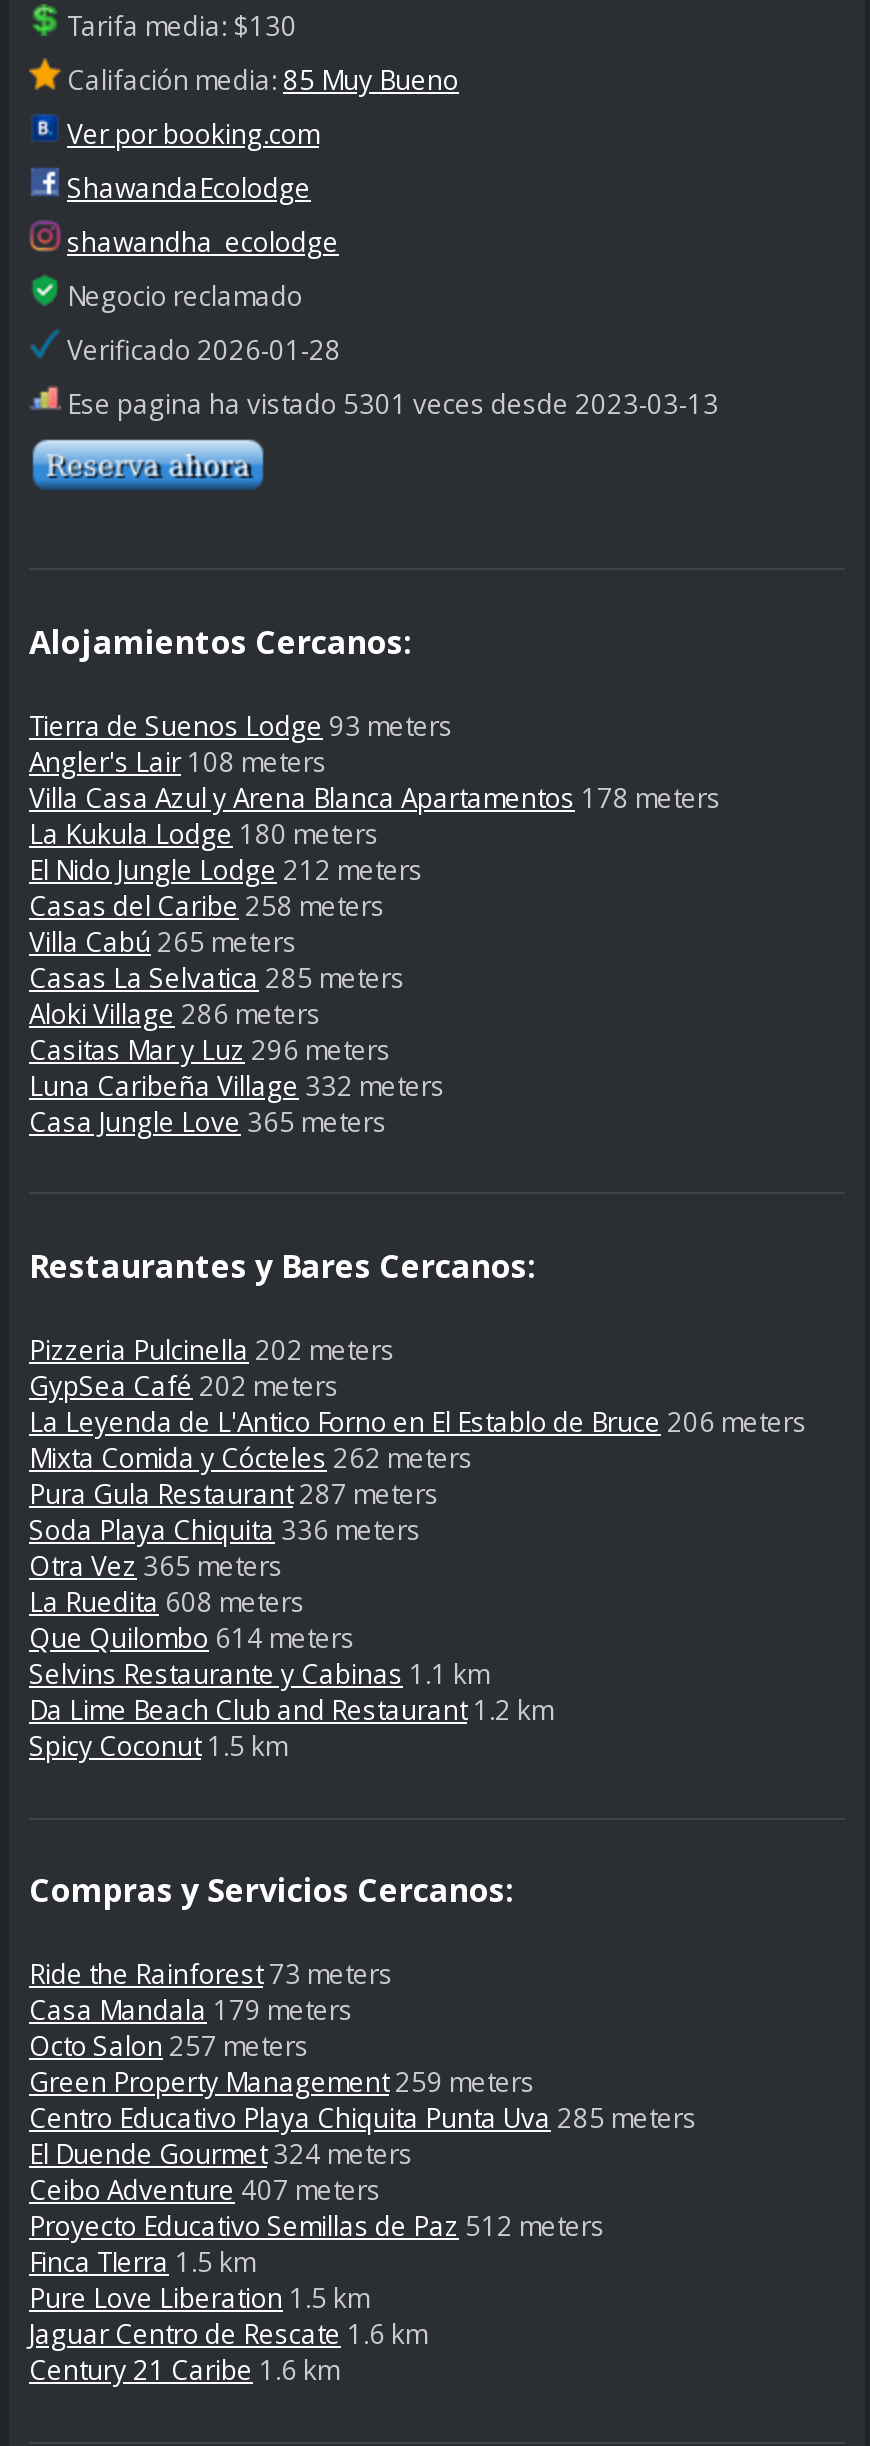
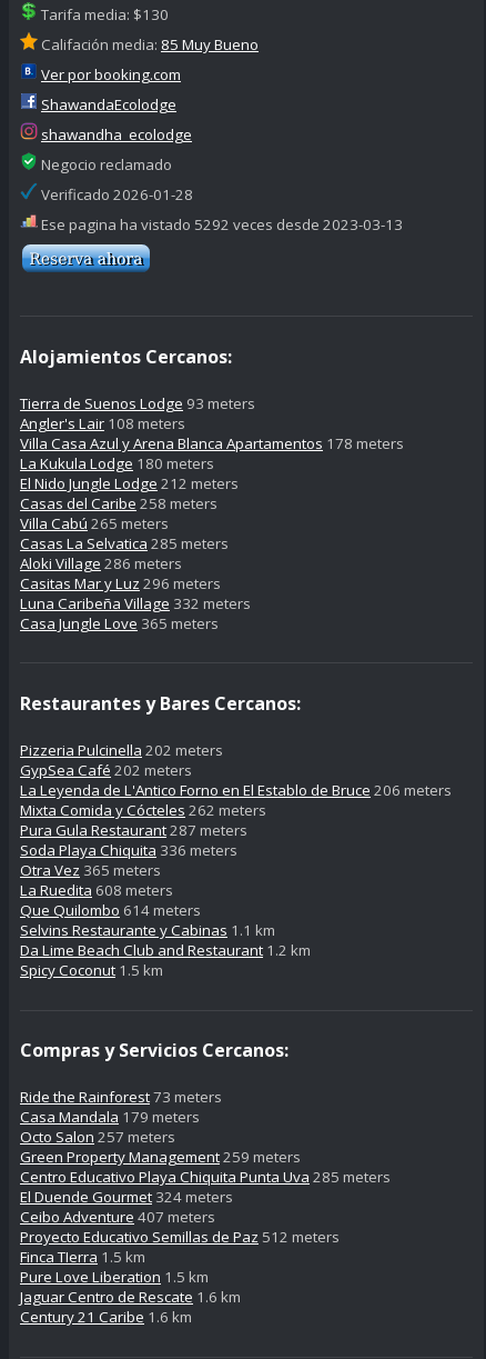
- Ese pagina ha vistado 5301 veces desde 2023-03-13
+ Ese pagina ha vistado 5292 veces desde 2023-03-13
